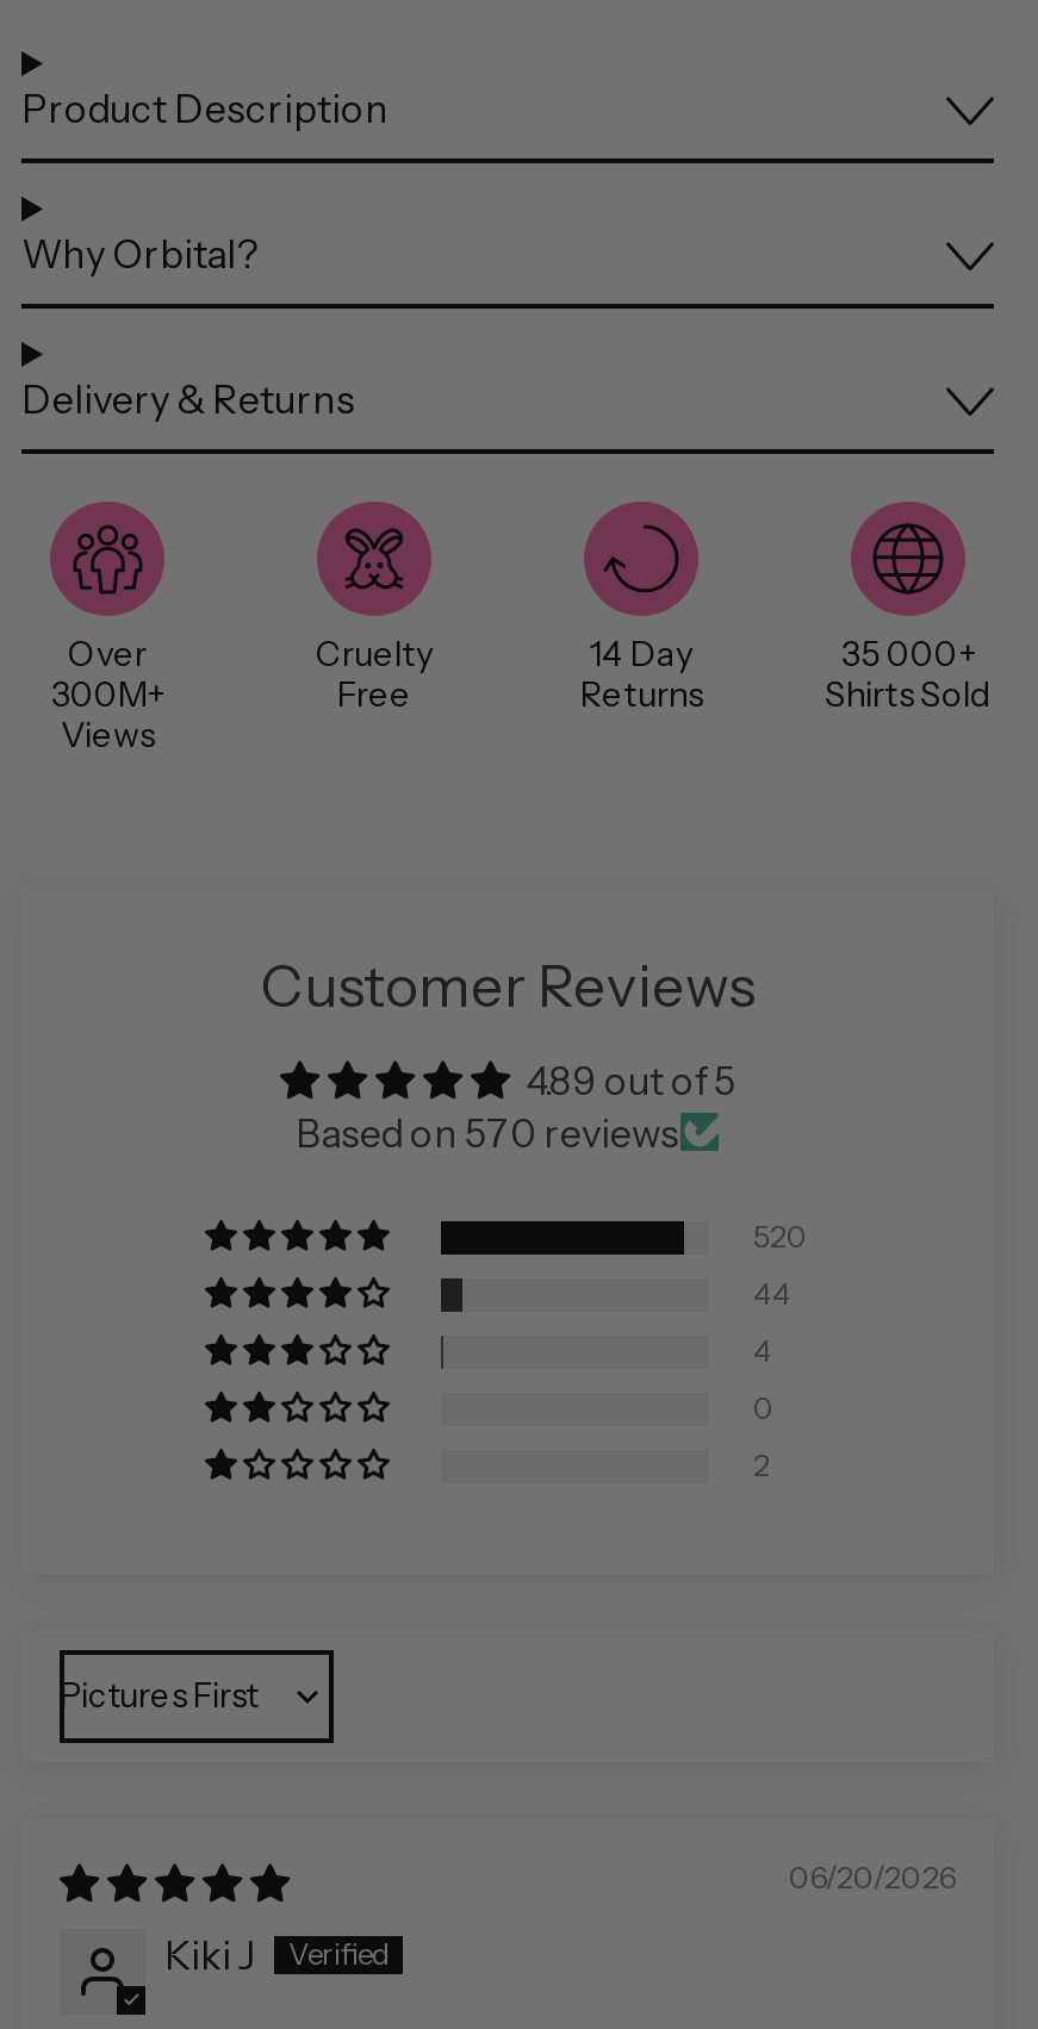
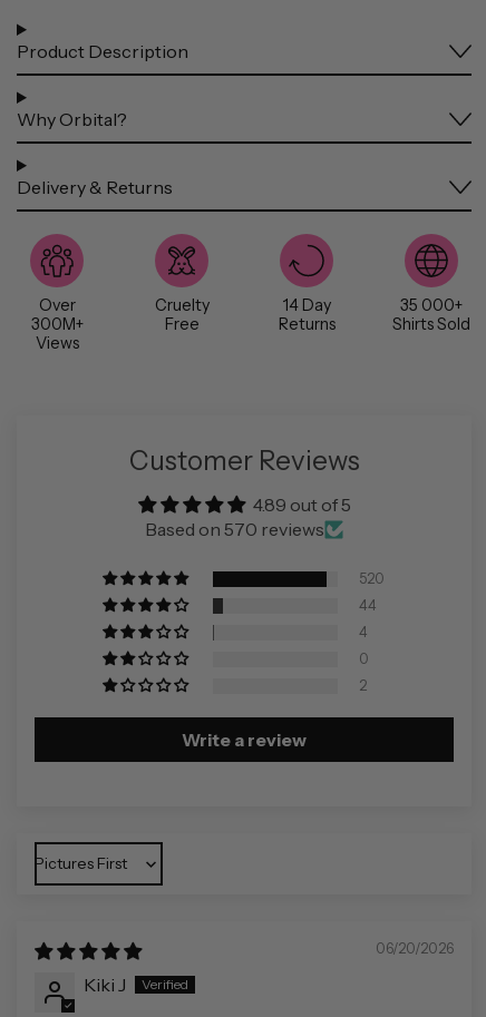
+ Write a review
